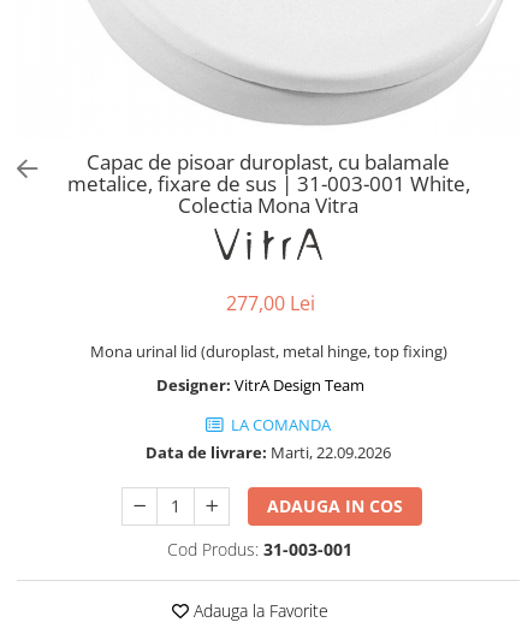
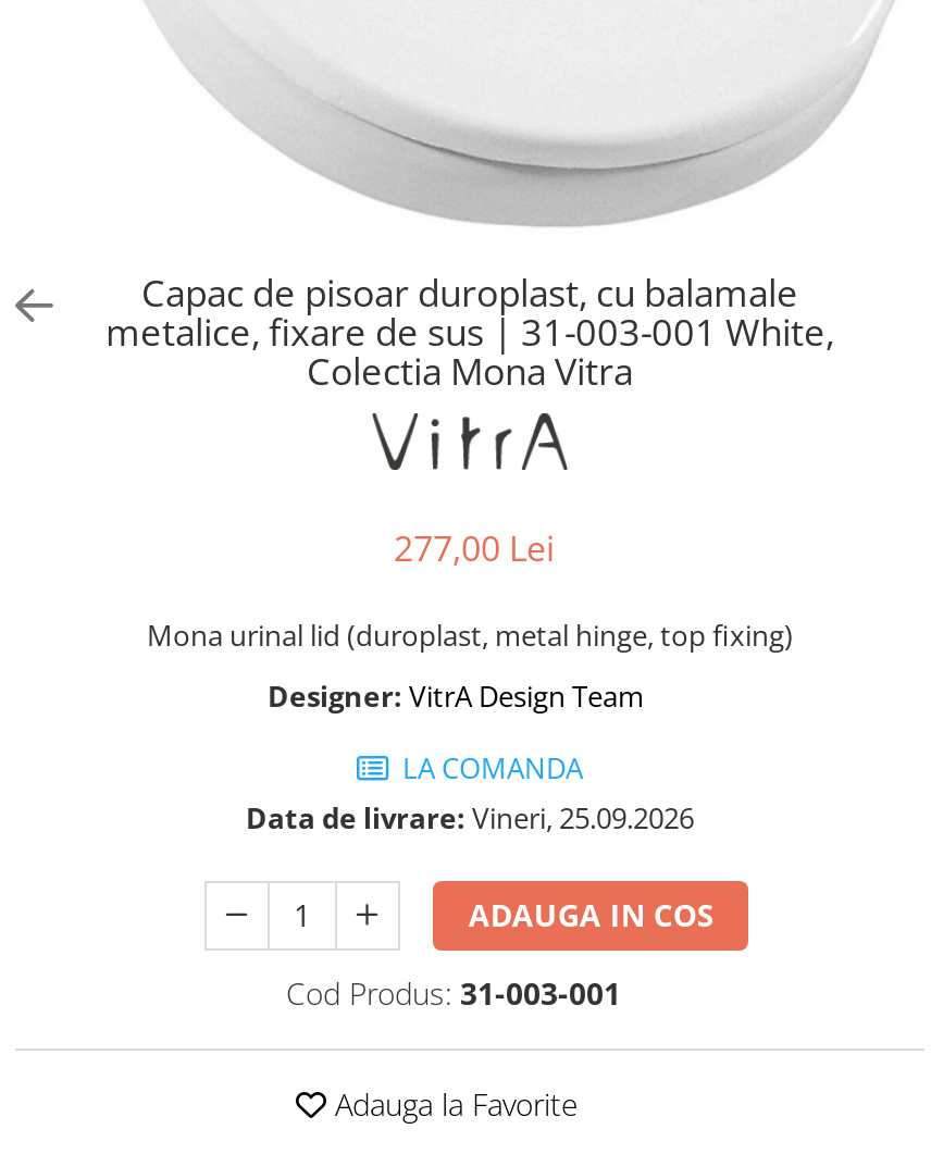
- Data de livrare: Marti, 22.09.2026
+ Data de livrare: Vineri, 25.09.2026
